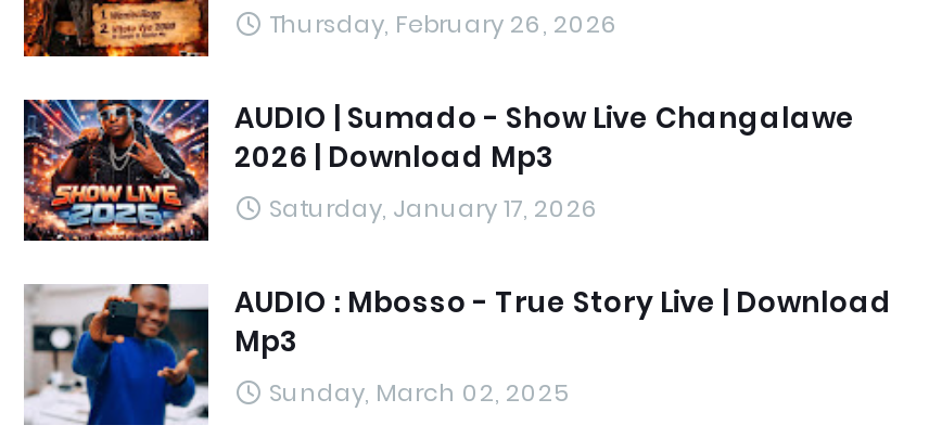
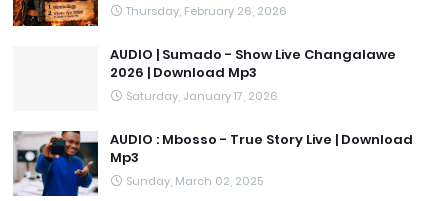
- [image]
